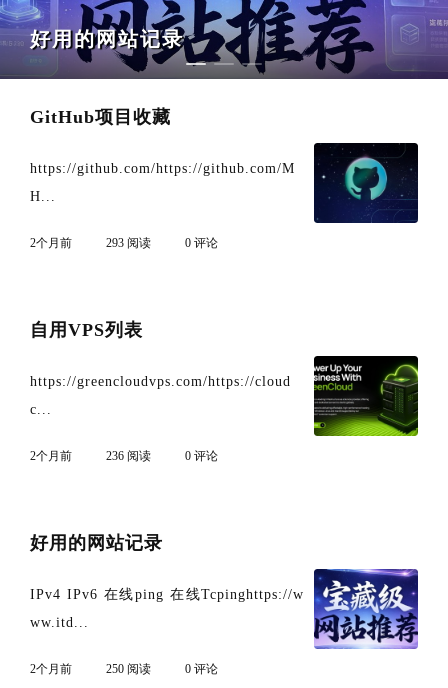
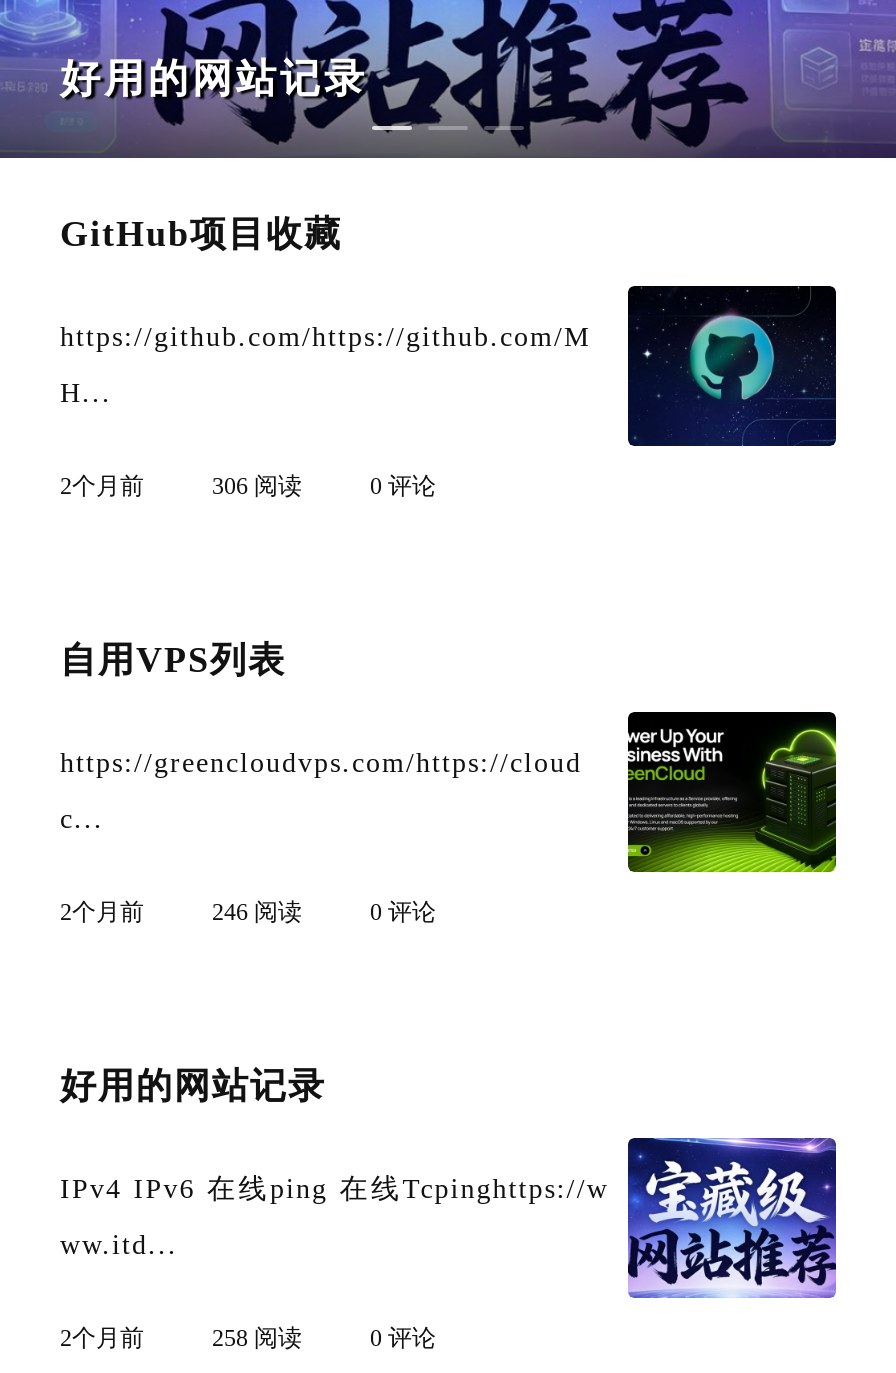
- 293 阅读
+ 306 阅读

- 236 阅读
+ 246 阅读

- 250 阅读
+ 258 阅读
